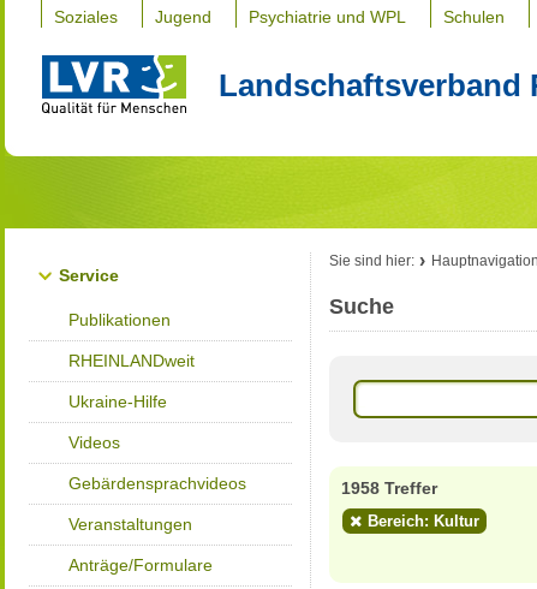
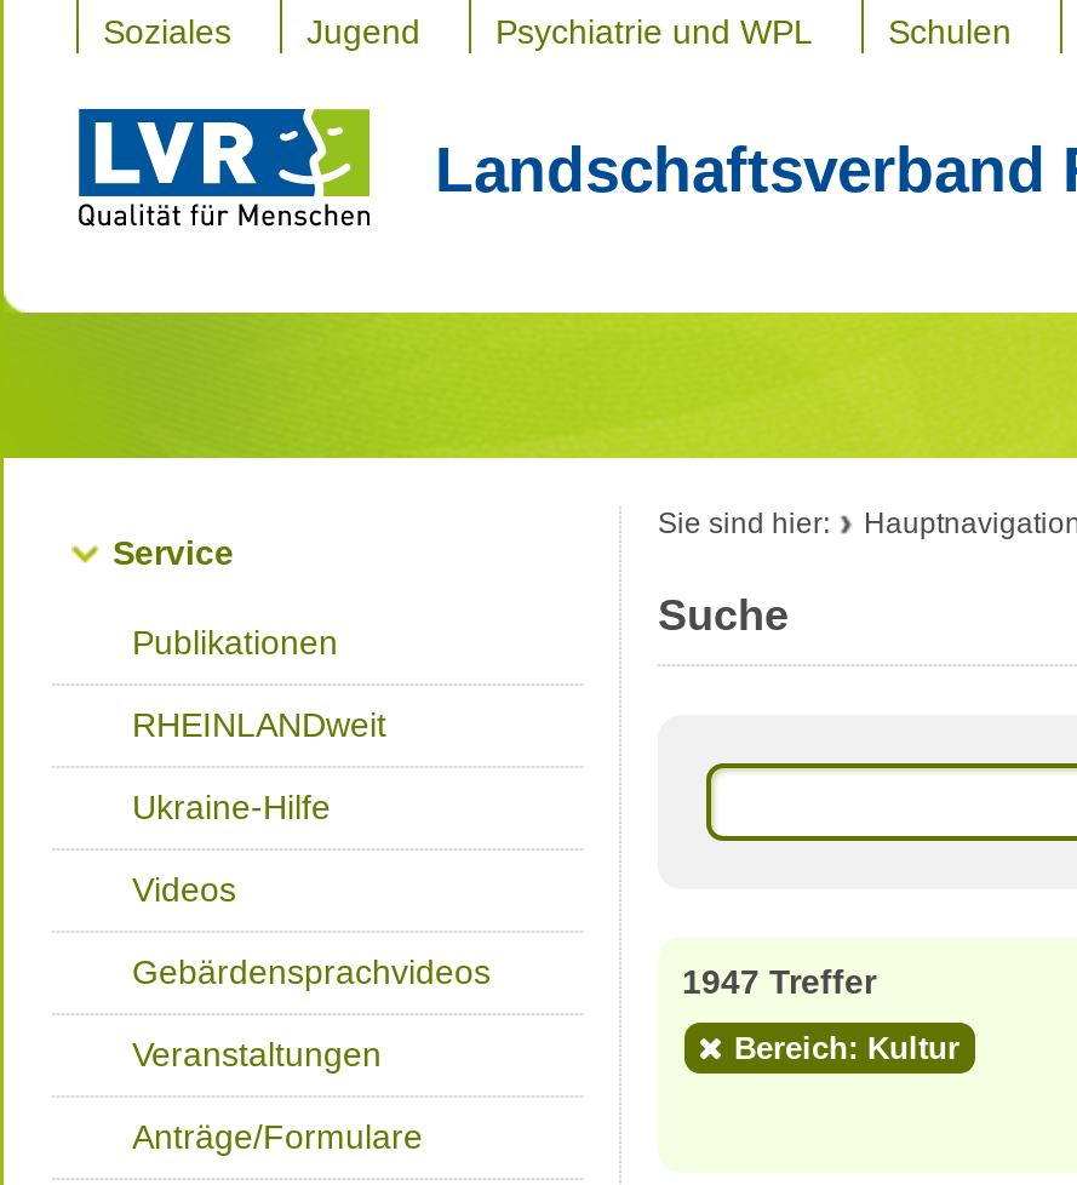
- 1958 Treffer
+ 1947 Treffer
